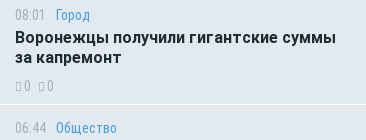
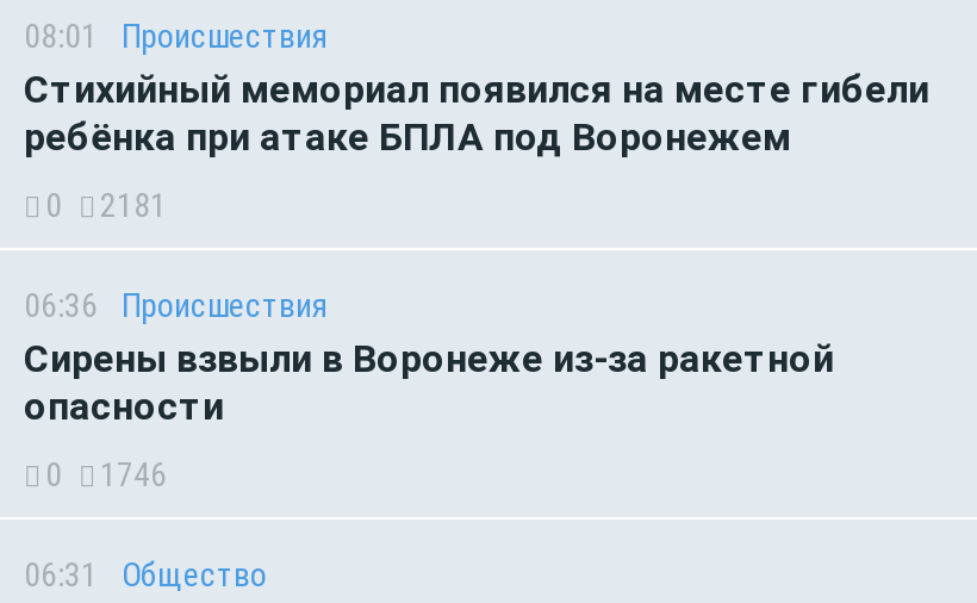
- Город
- Воронежцы получили гигантские суммы
- за капремонт
+ Происшествия
+ Стихийный мемориал появился на месте гибели
+ ребёнка при атаке БПЛА под Воронежем

+ 2181
+ 06:36
+ Происшествия
+ Сирены взвыли в Воронеже из-за ракетной
+ опасности

- 06:44
+ 1746
+ 06:31
